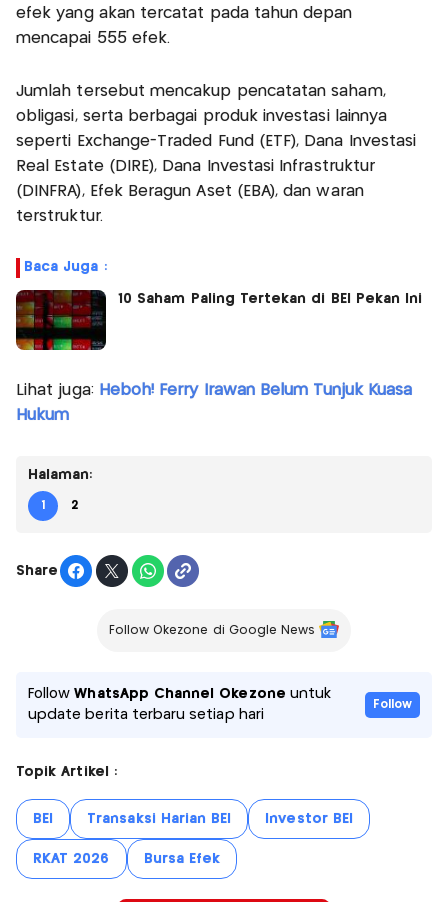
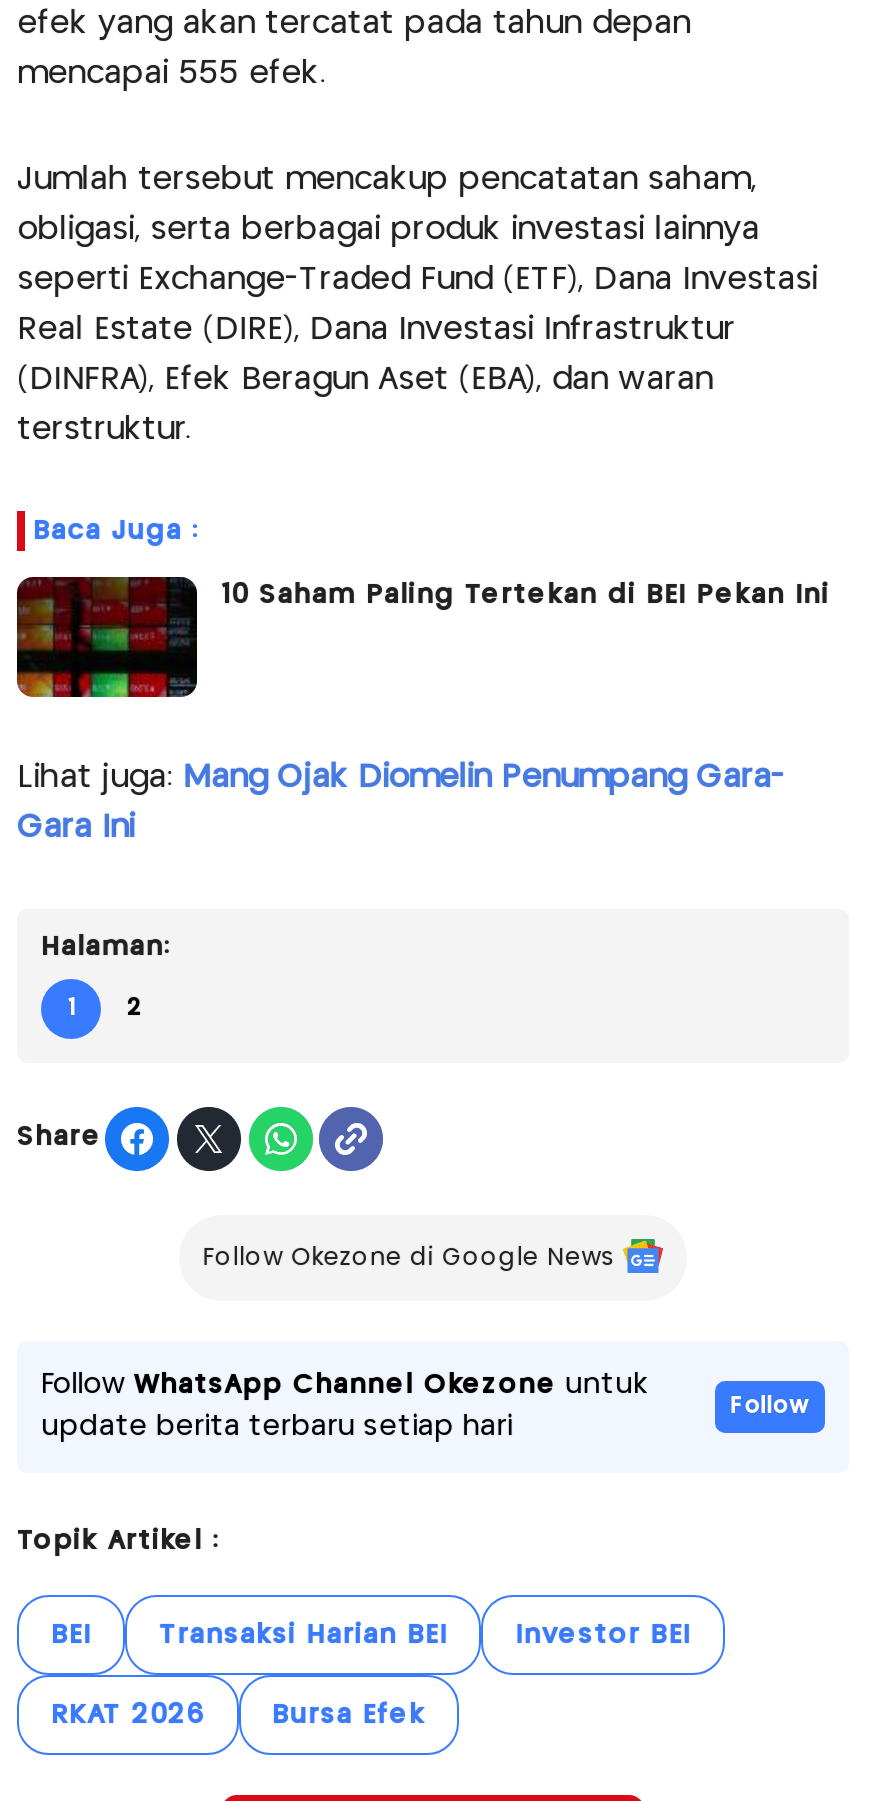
- Lihat juga: Heboh! Ferry Irawan Belum Tunjuk Kuasa
+ Lihat juga: Mang Ojak Diomelin Penumpang Gara-

- Hukum
+ Gara Ini
